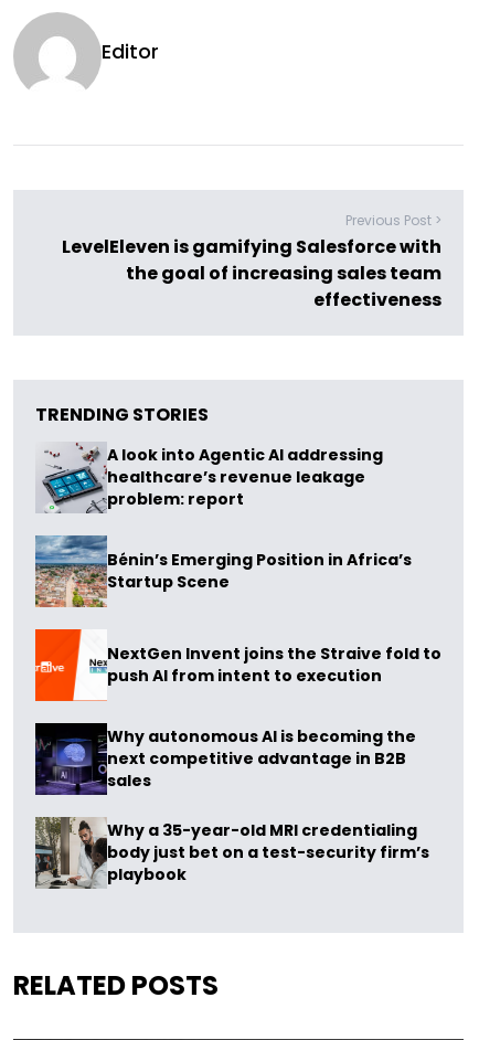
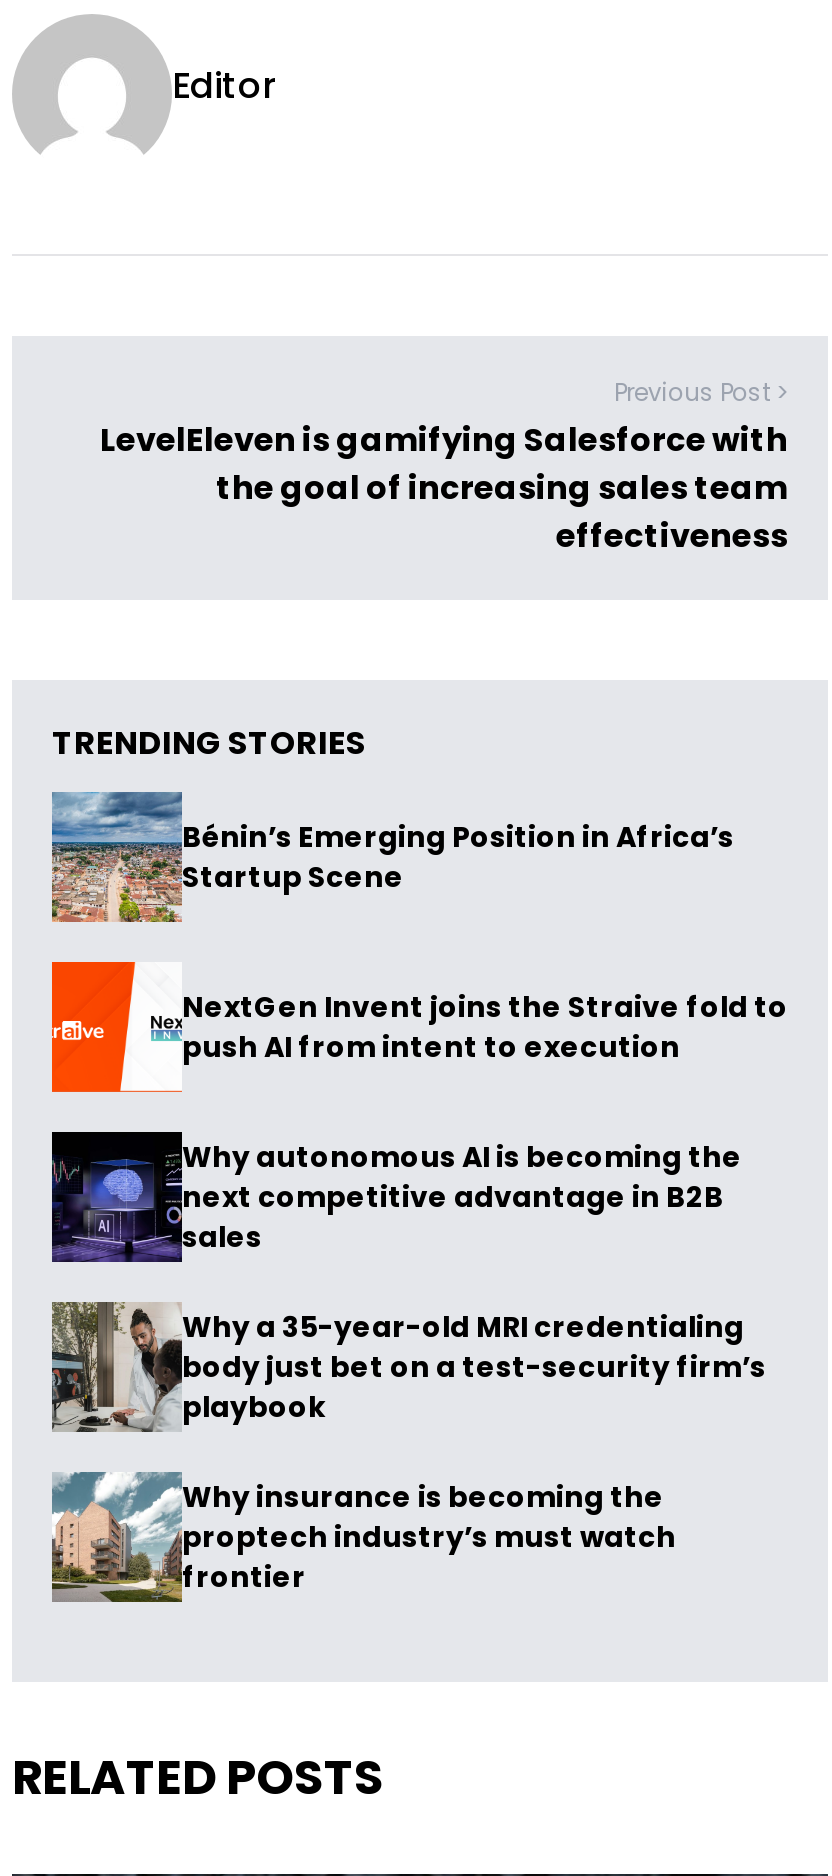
- [image]
- A look into Agentic AI addressing
- healthcare’s revenue leakage
- problem: report

moved up: [image] | Bénin’s Emerging Position in Africa’s | Startup Scene | ... | body just bet on a test-security firm’s | playbook

+ [image]
+ Why insurance is becoming the
+ proptech industry’s must watch
+ frontier
